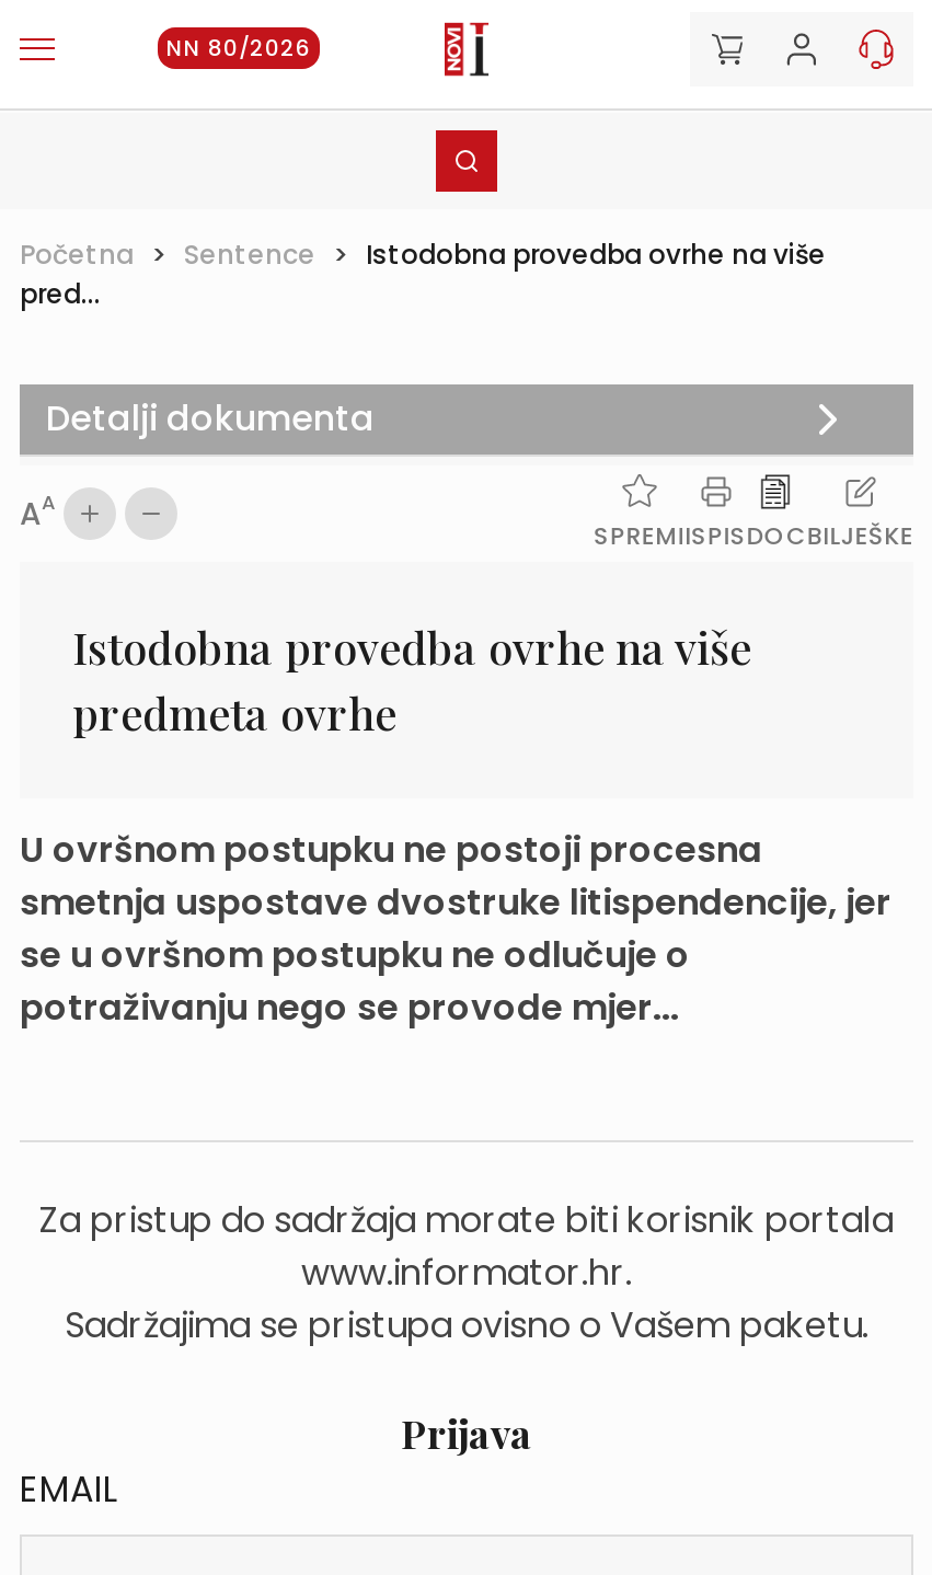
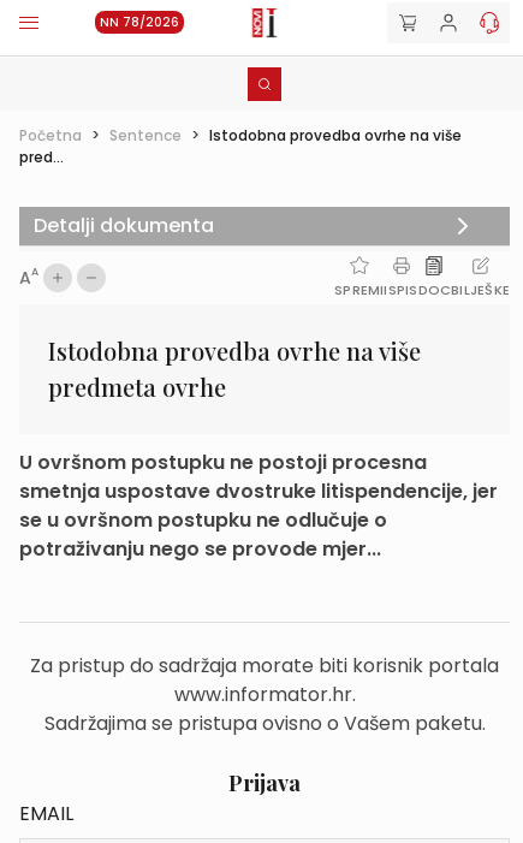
- NN 80/2026
+ NN 78/2026
